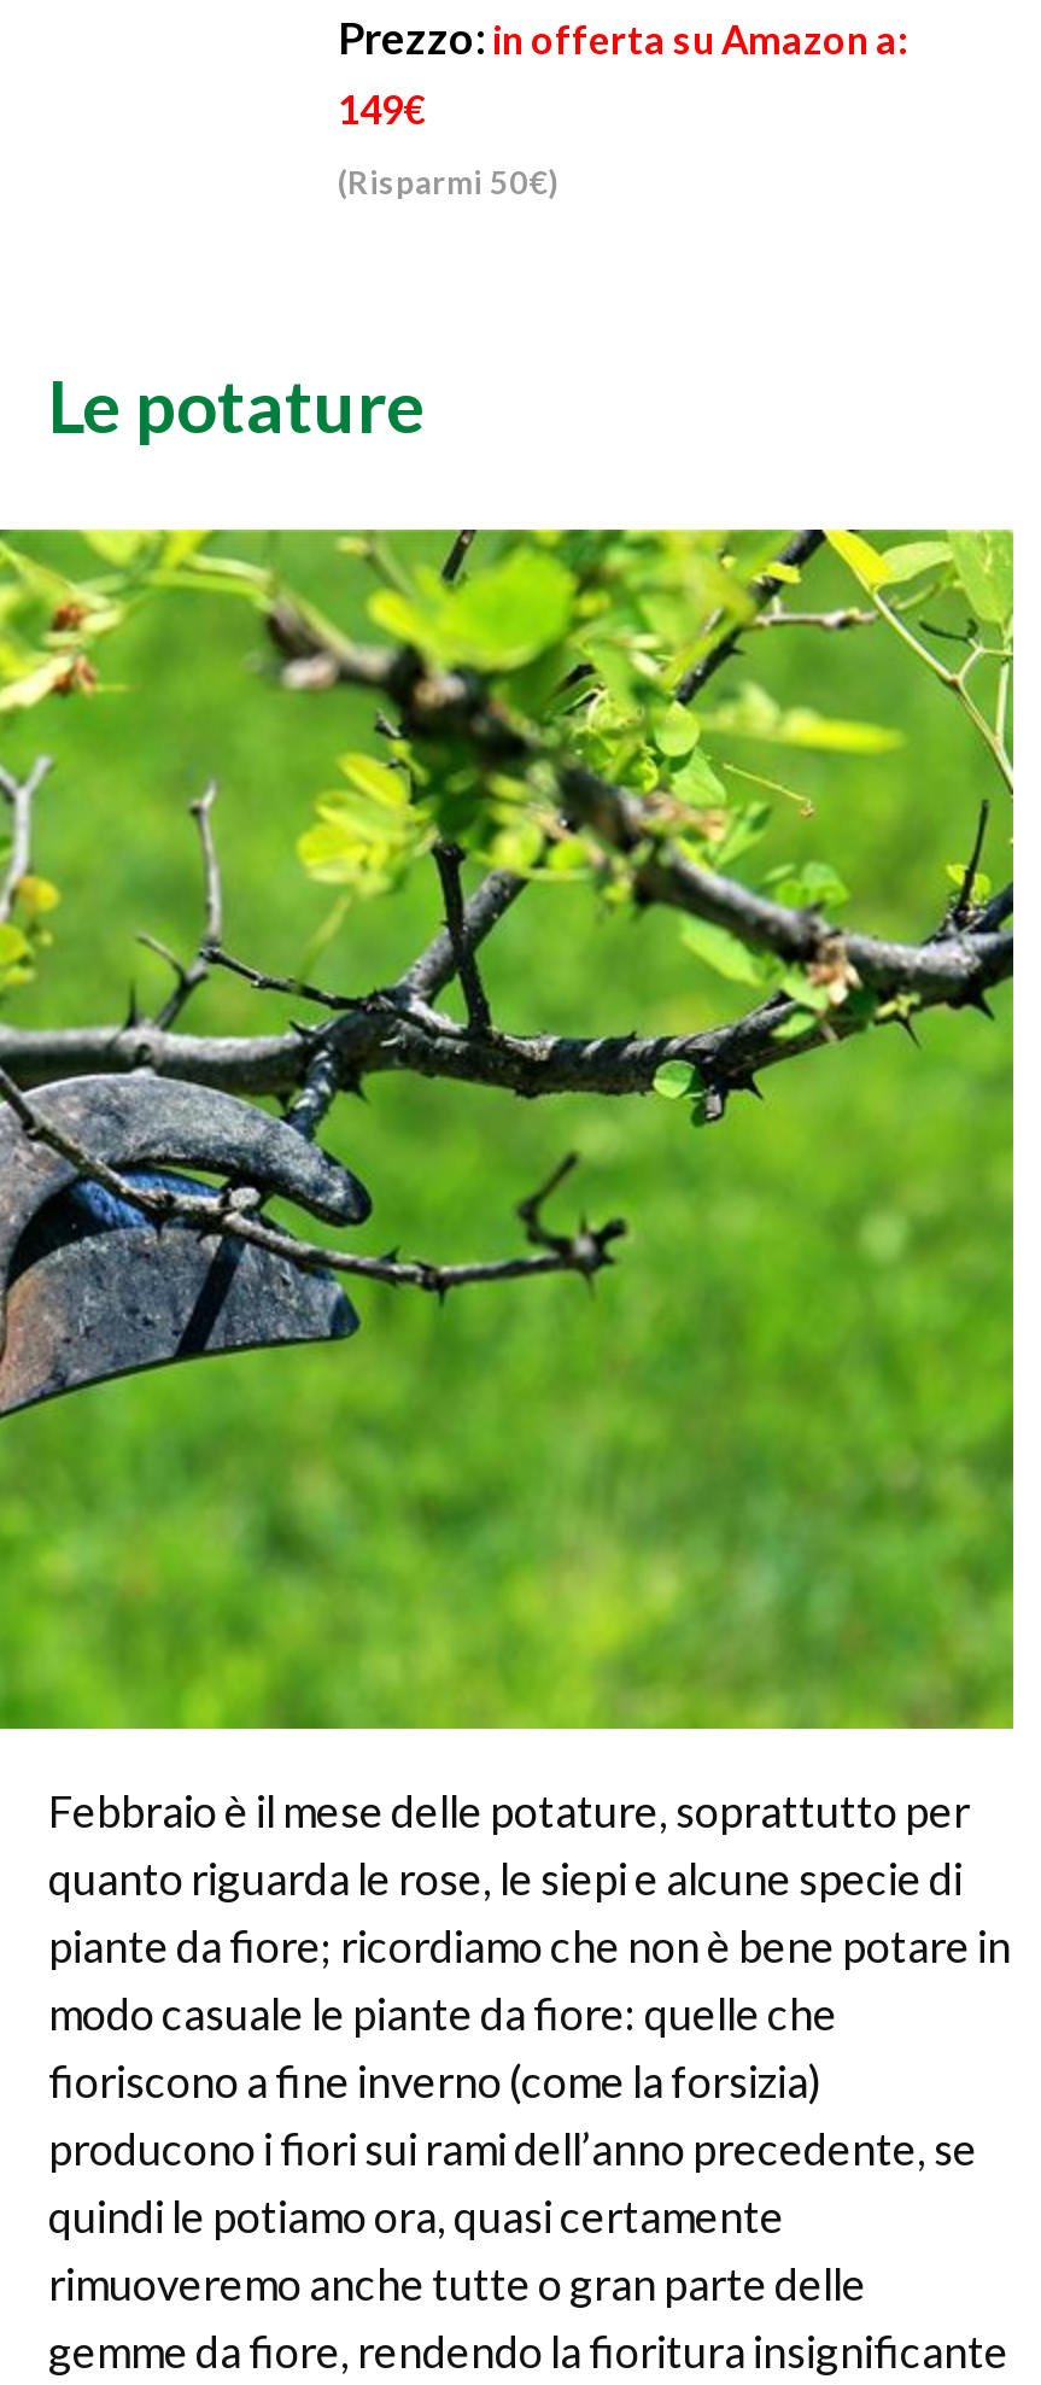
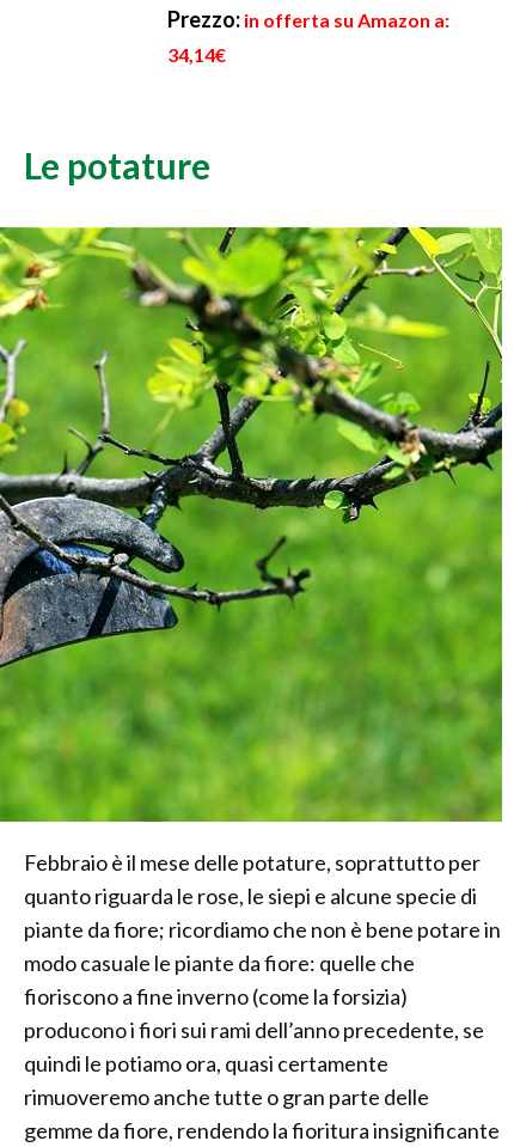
- 149€
- (Risparmi 50€)
+ 34,14€
